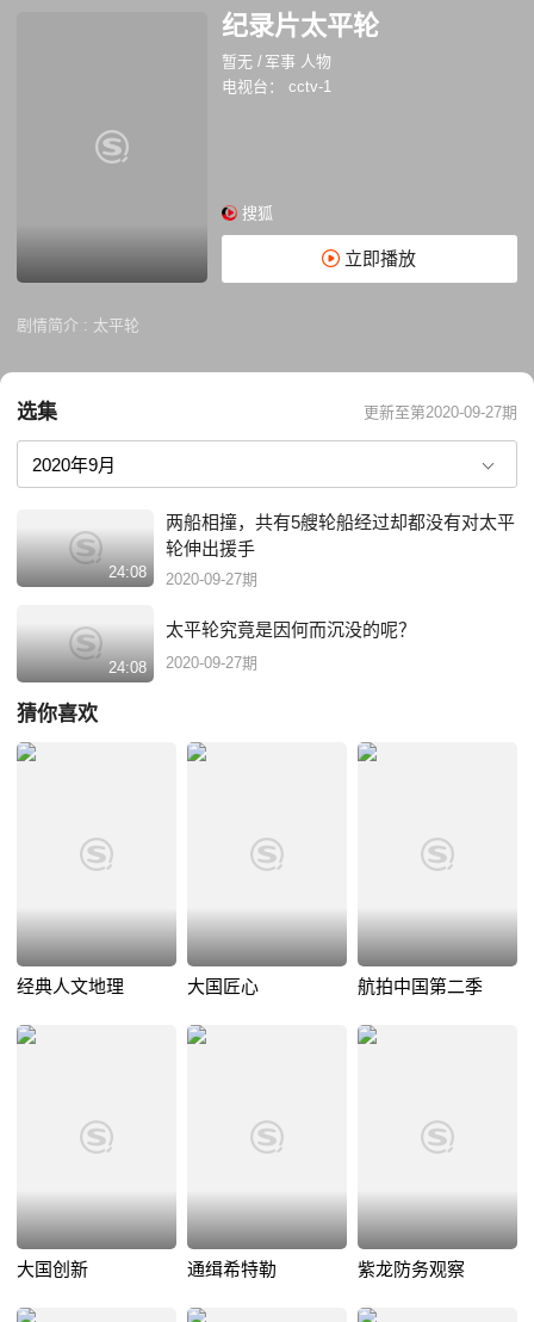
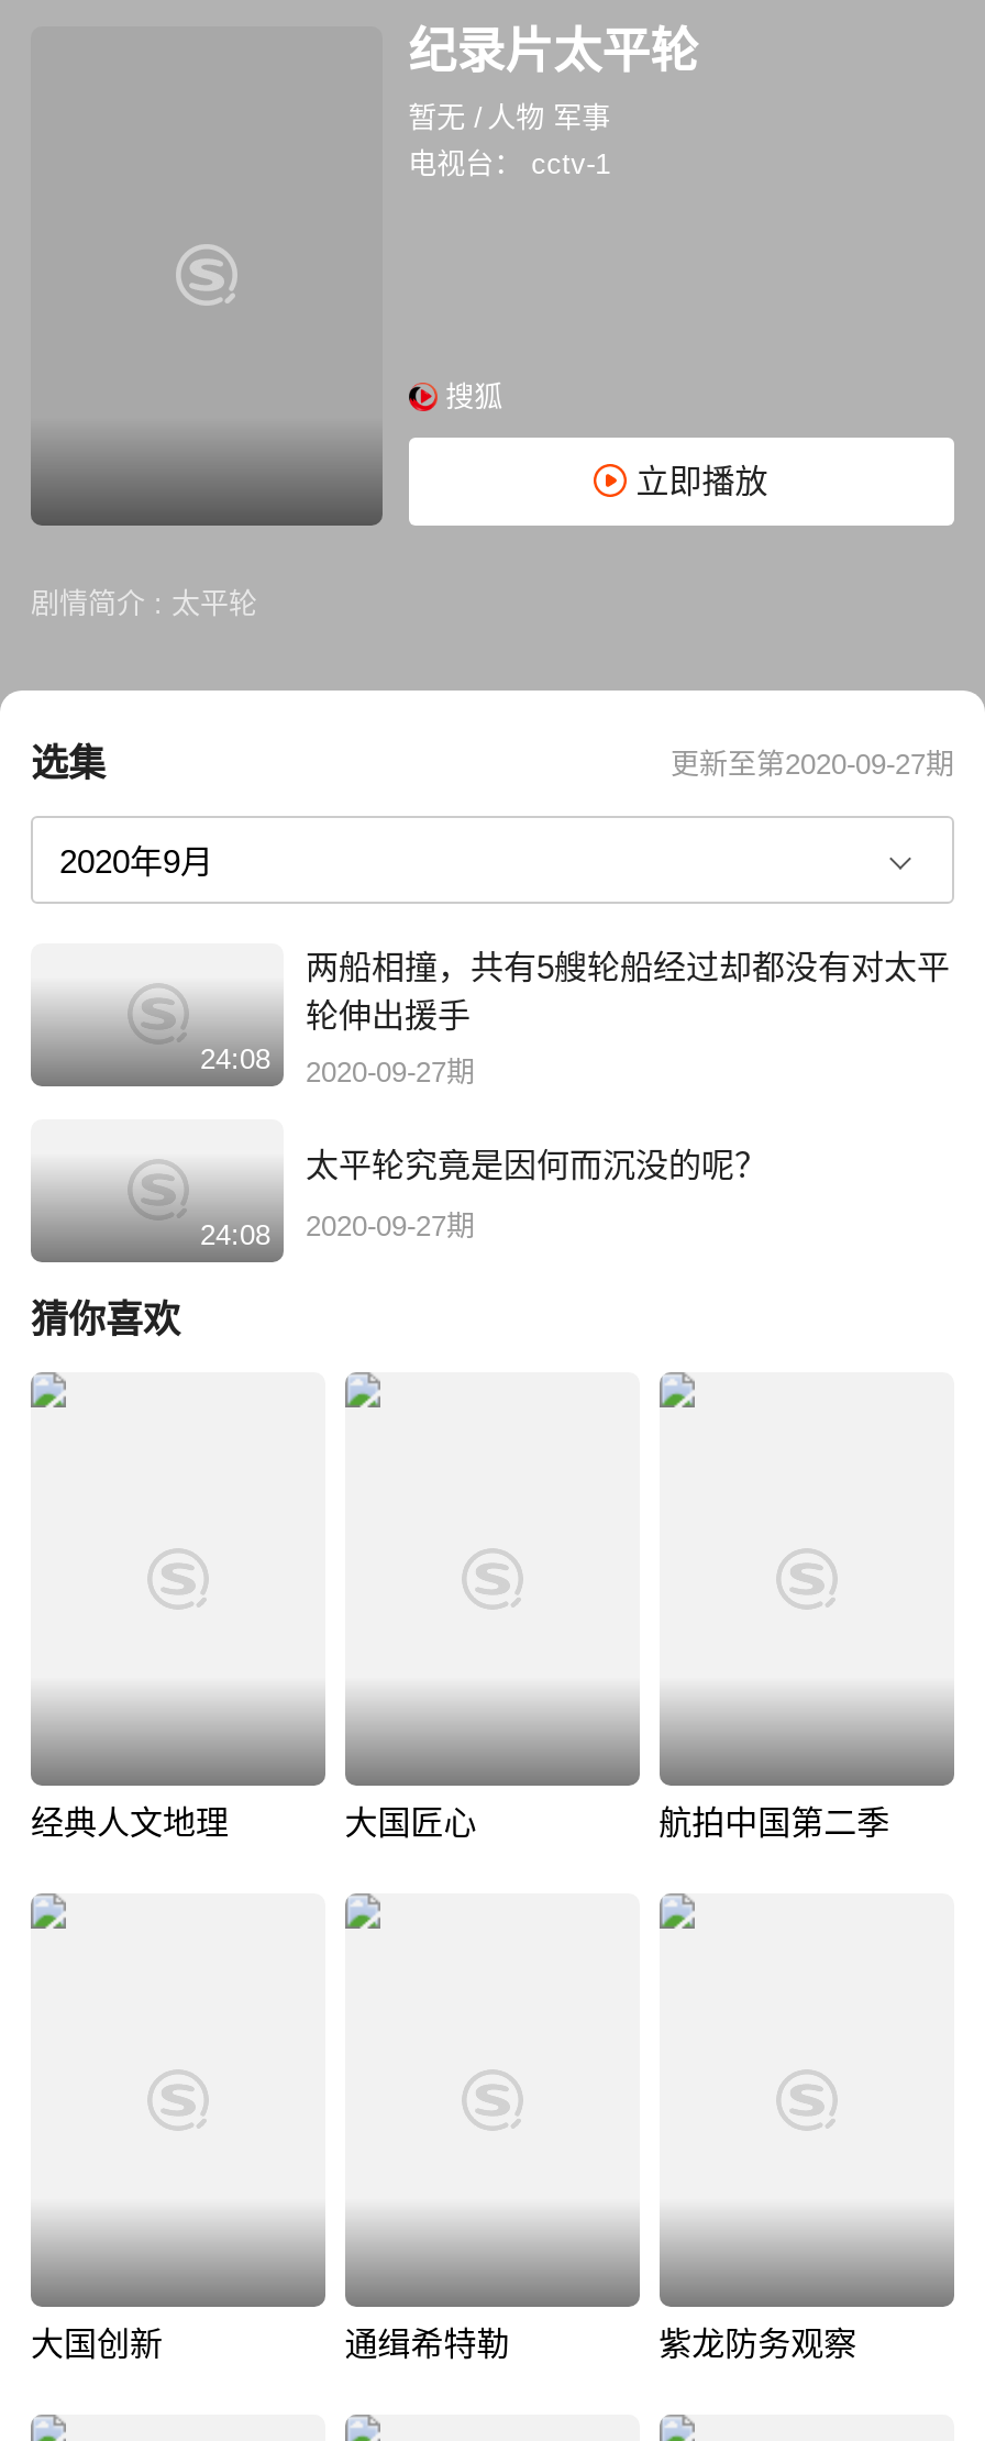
- 暂无 / 军事 人物
+ 暂无 / 人物 军事
